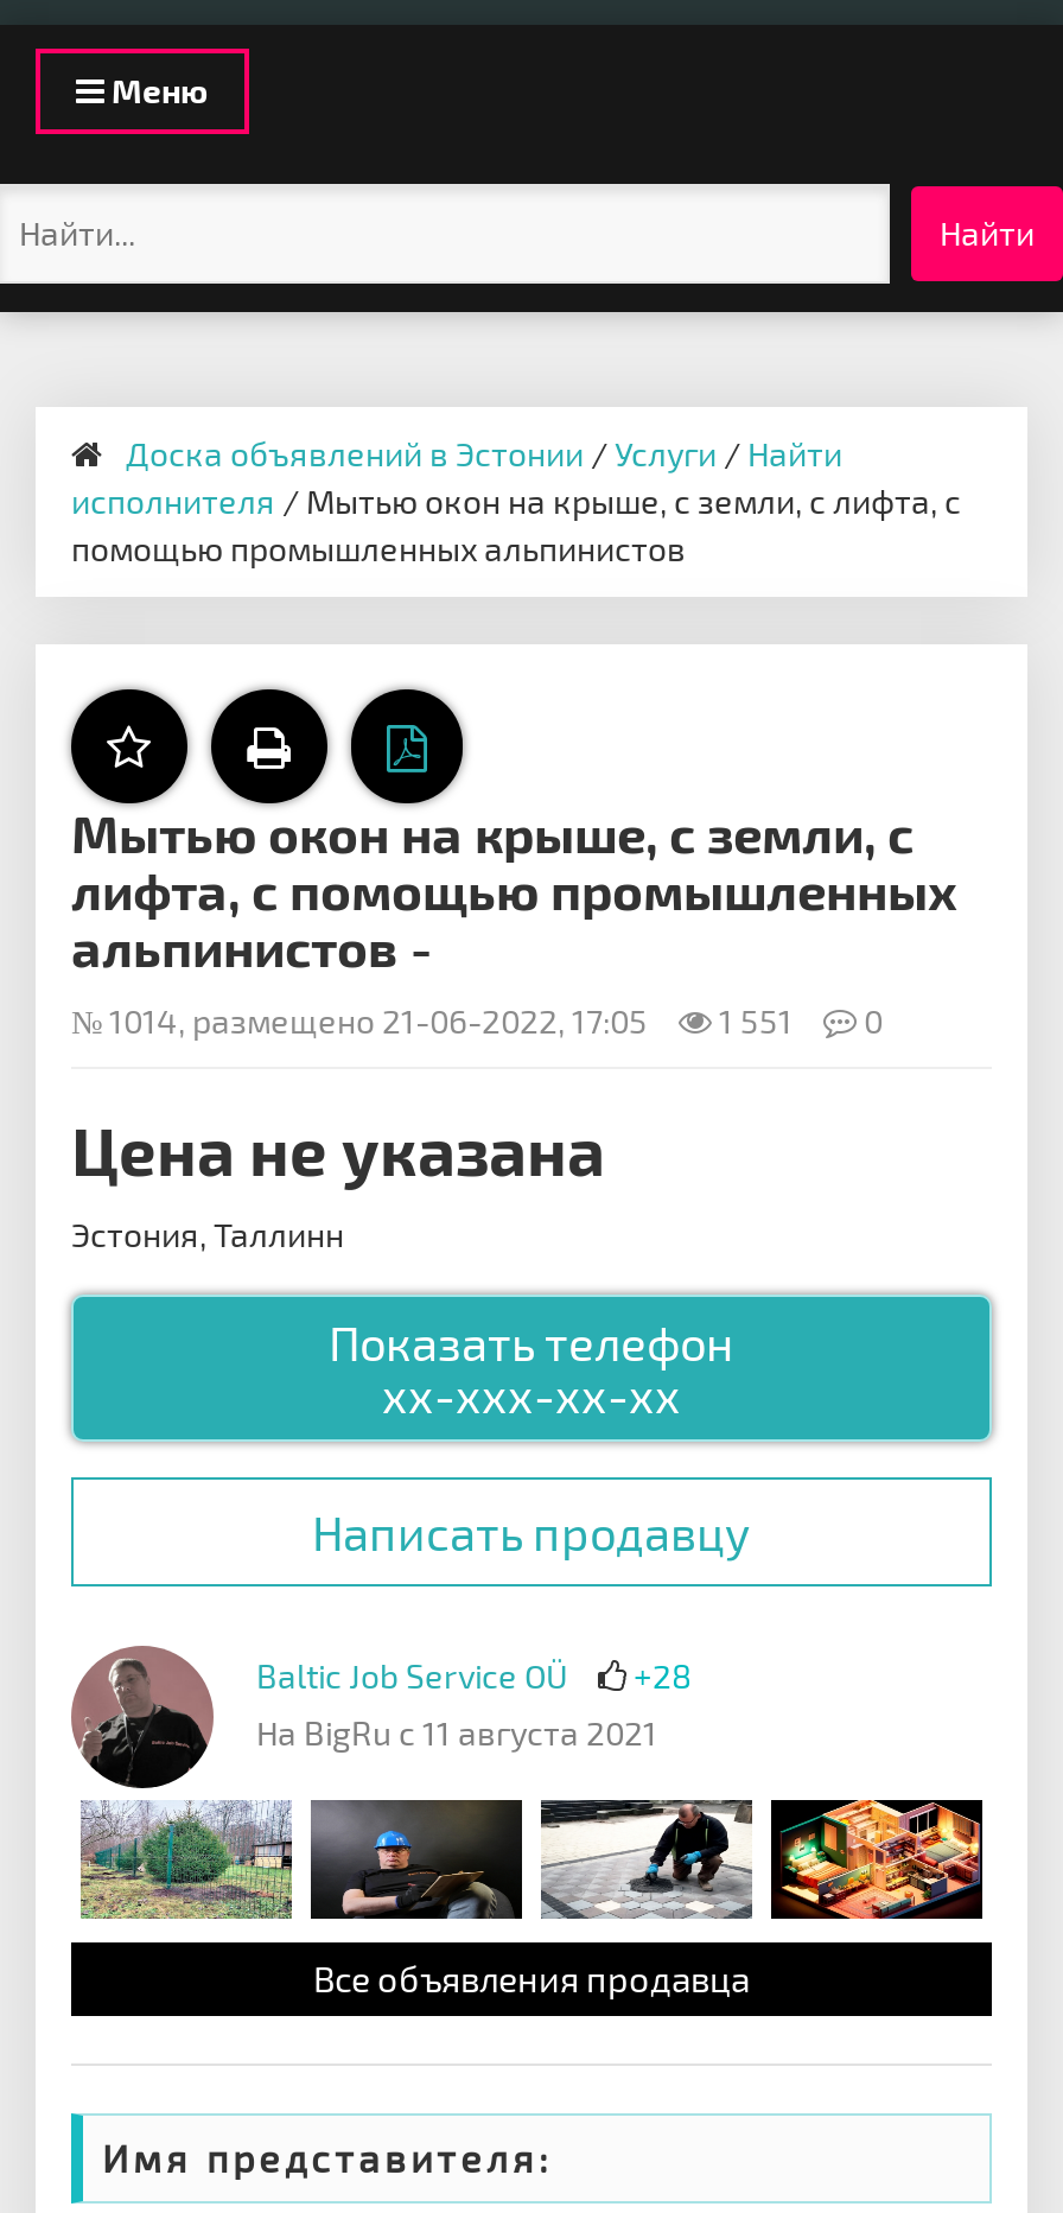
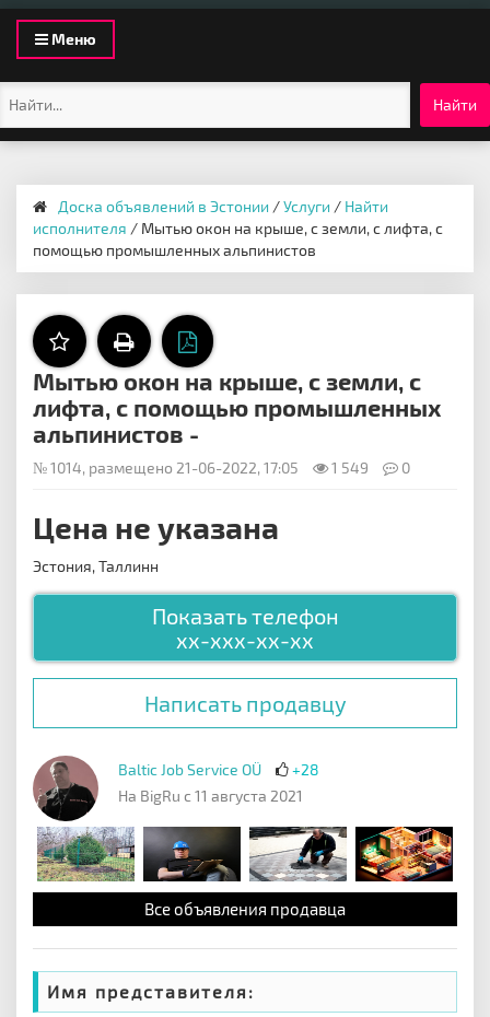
- № 1014, размещено 21-06-2022, 17:05 1 551 0
+ № 1014, размещено 21-06-2022, 17:05 1 549 0
